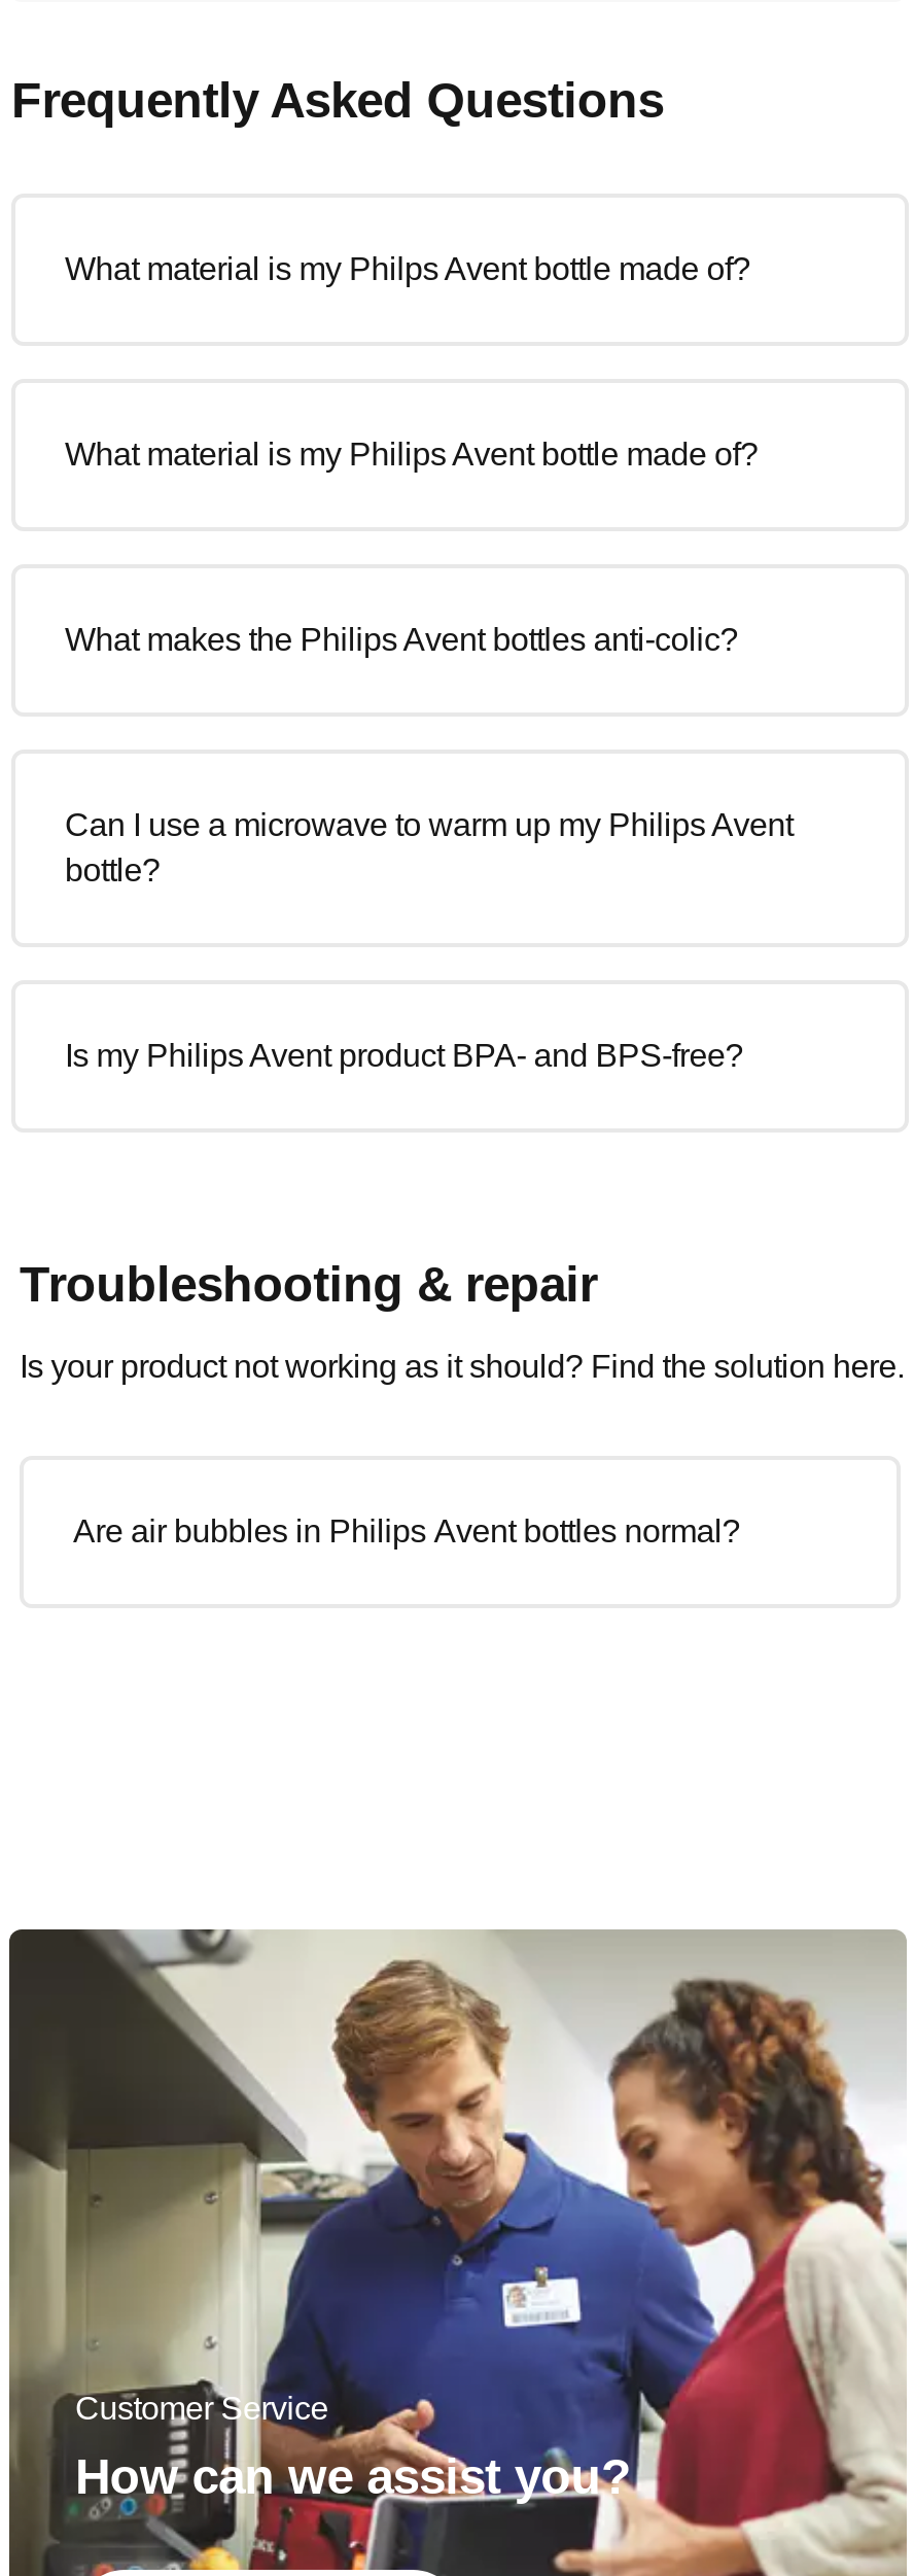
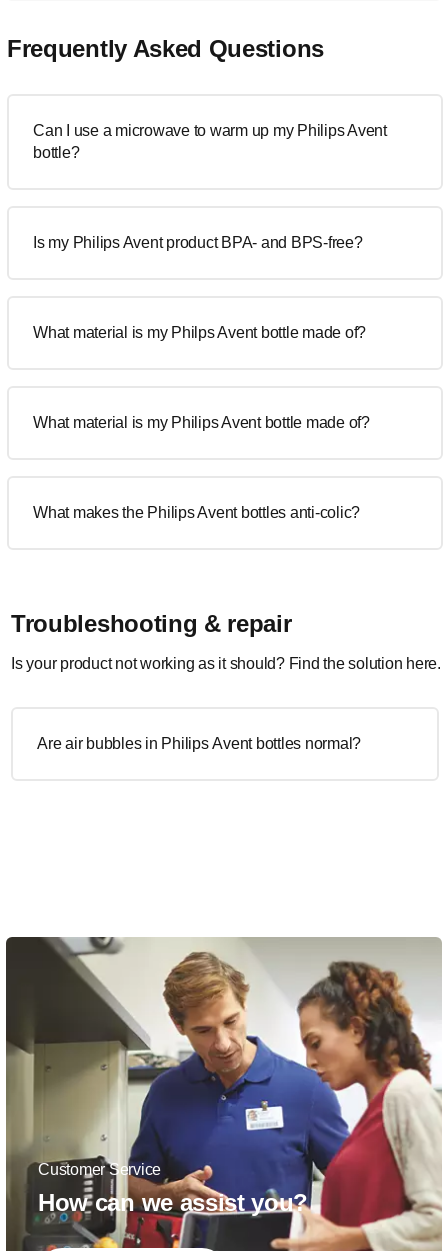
moved down: What material is my Philps Avent bottle made of?

moved down: What material is my Philips Avent bottle made of?

moved down: What makes the Philips Avent bottles anti-colic?

moved up: Can I use a microwave to warm up my Philips Avent | bottle? | Is my Philips Avent product BPA- and BPS-free?
